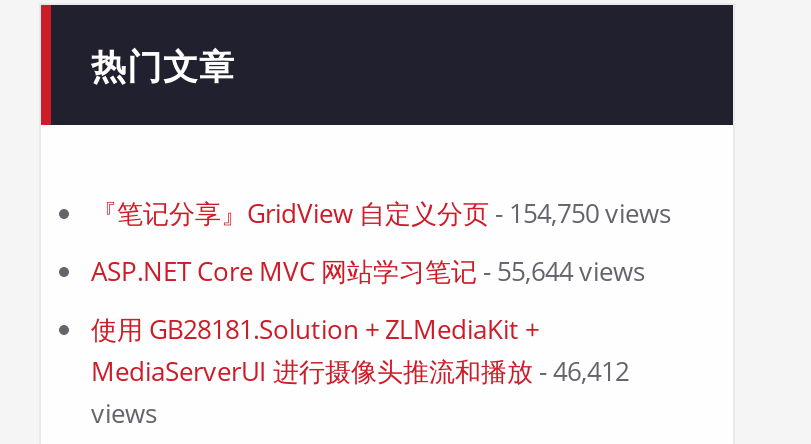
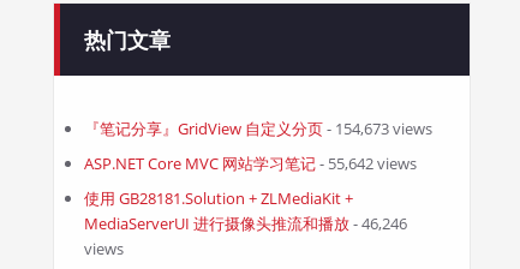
- 『笔记分享』GridView 自定义分页- 154,750 views
+ 『笔记分享』GridView 自定义分页- 154,673 views

- ASP.NET Core MVC 网站学习笔记- 55,644 views
+ ASP.NET Core MVC 网站学习笔记- 55,642 views

- MediaServerUI 进行摄像头推流和播放- 46,412
+ MediaServerUI 进行摄像头推流和播放- 46,246
